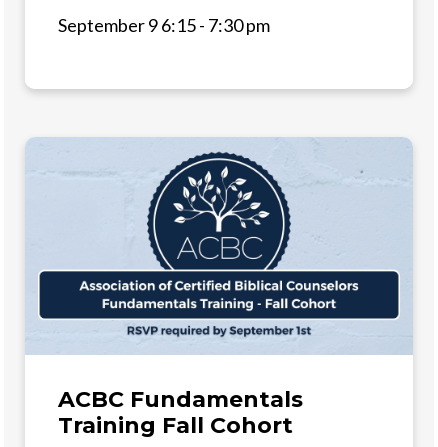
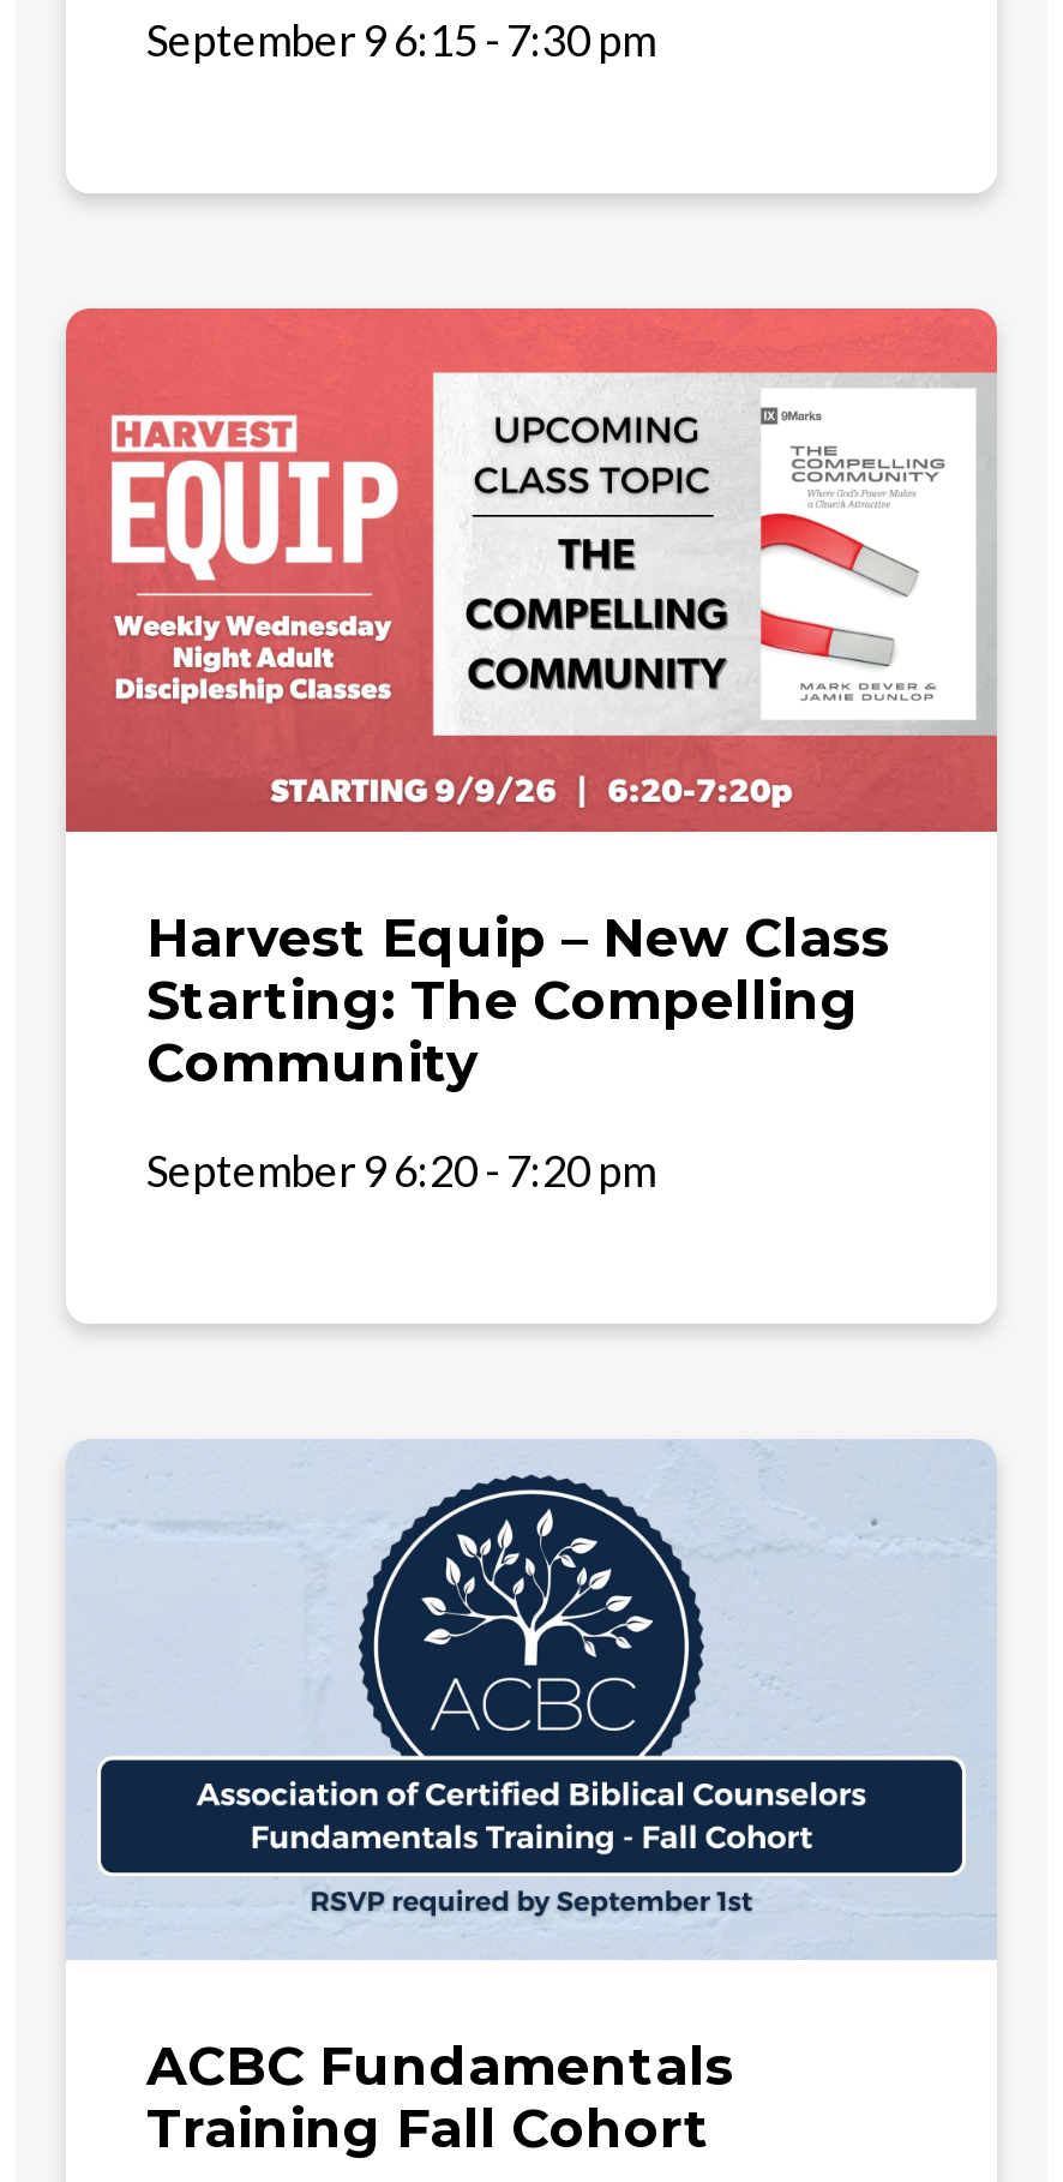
+ [image]
+ Harvest Equip – New Class
+ Starting: The Compelling
+ Community
+ September 9 6:20 - 7:20 pm
